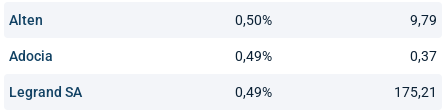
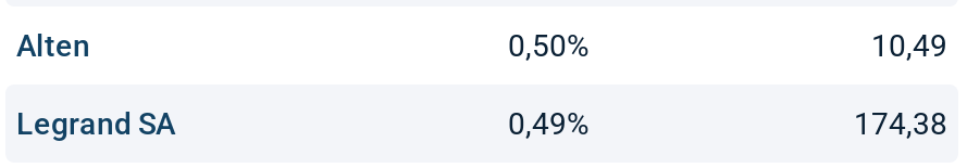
- 9,79
- Adocia
- 0,49%
- 0,37
+ 10,49

- 175,21
+ 174,38
